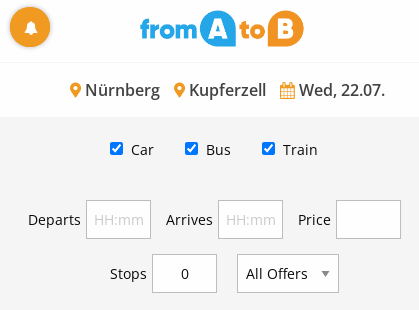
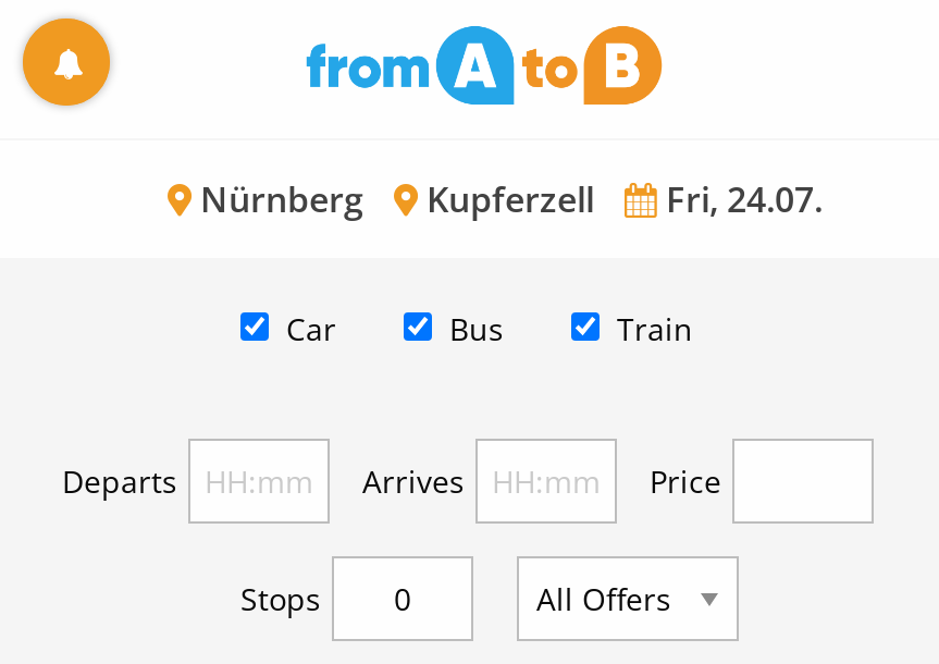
- Nürnberg Kupferzell Wed, 22.07.
+ Nürnberg Kupferzell Fri, 24.07.
